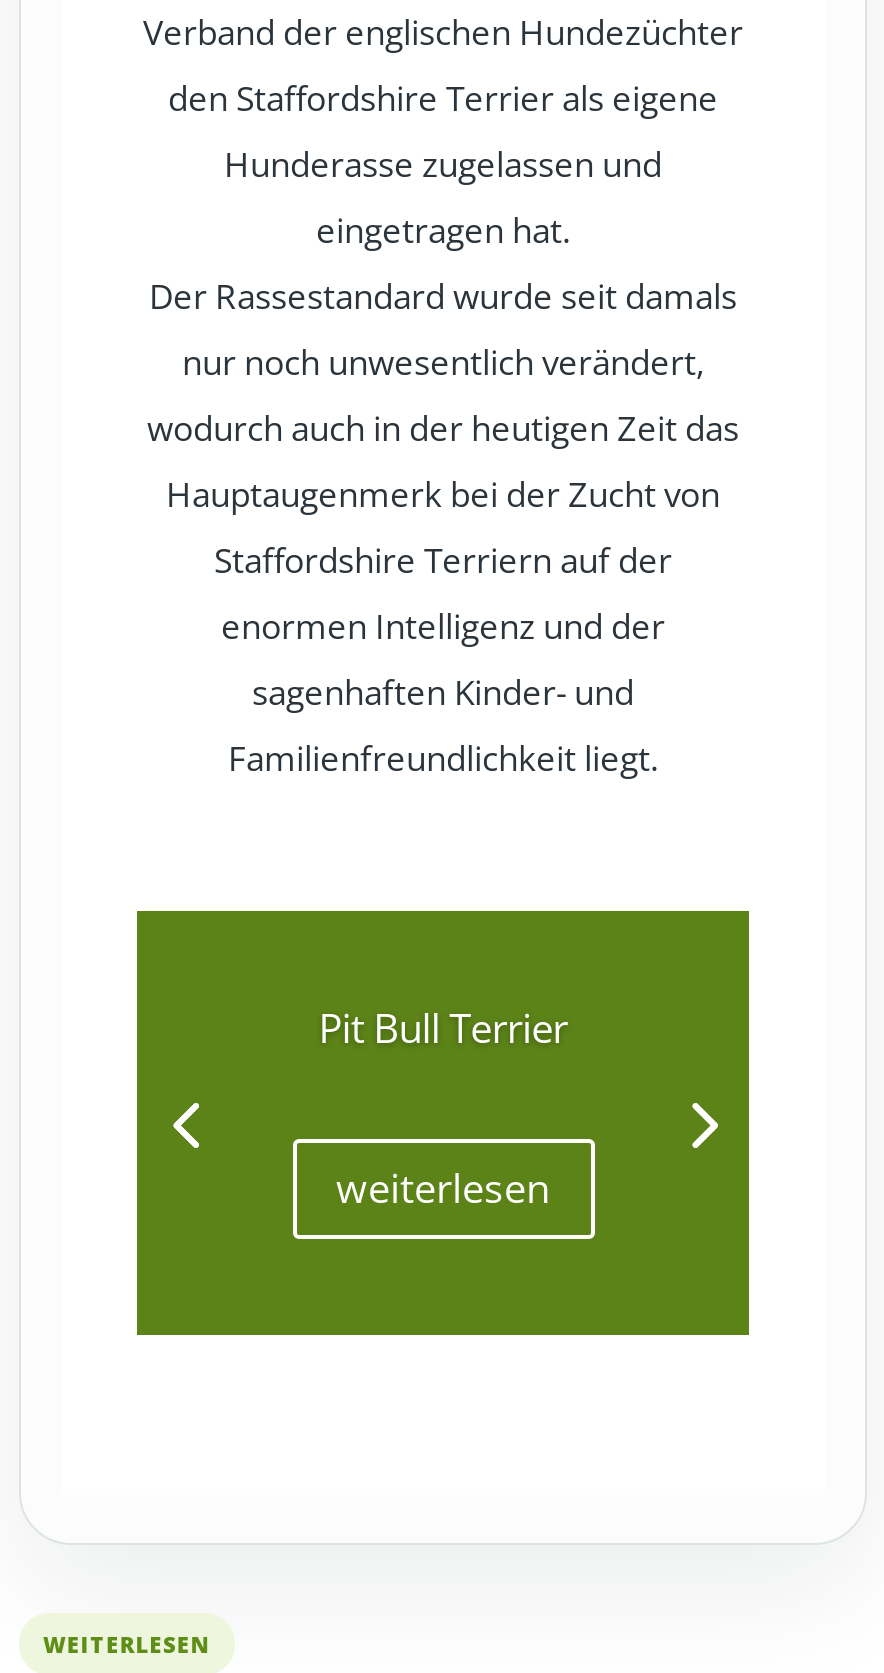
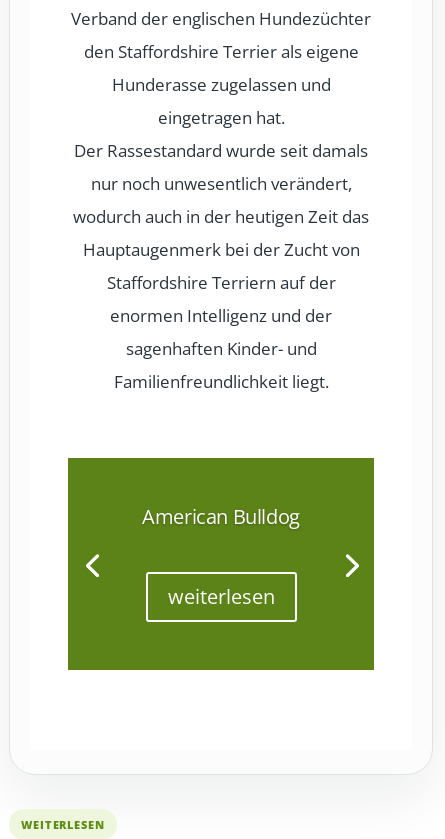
- Pit Bull Terrier
+ American Bulldog
